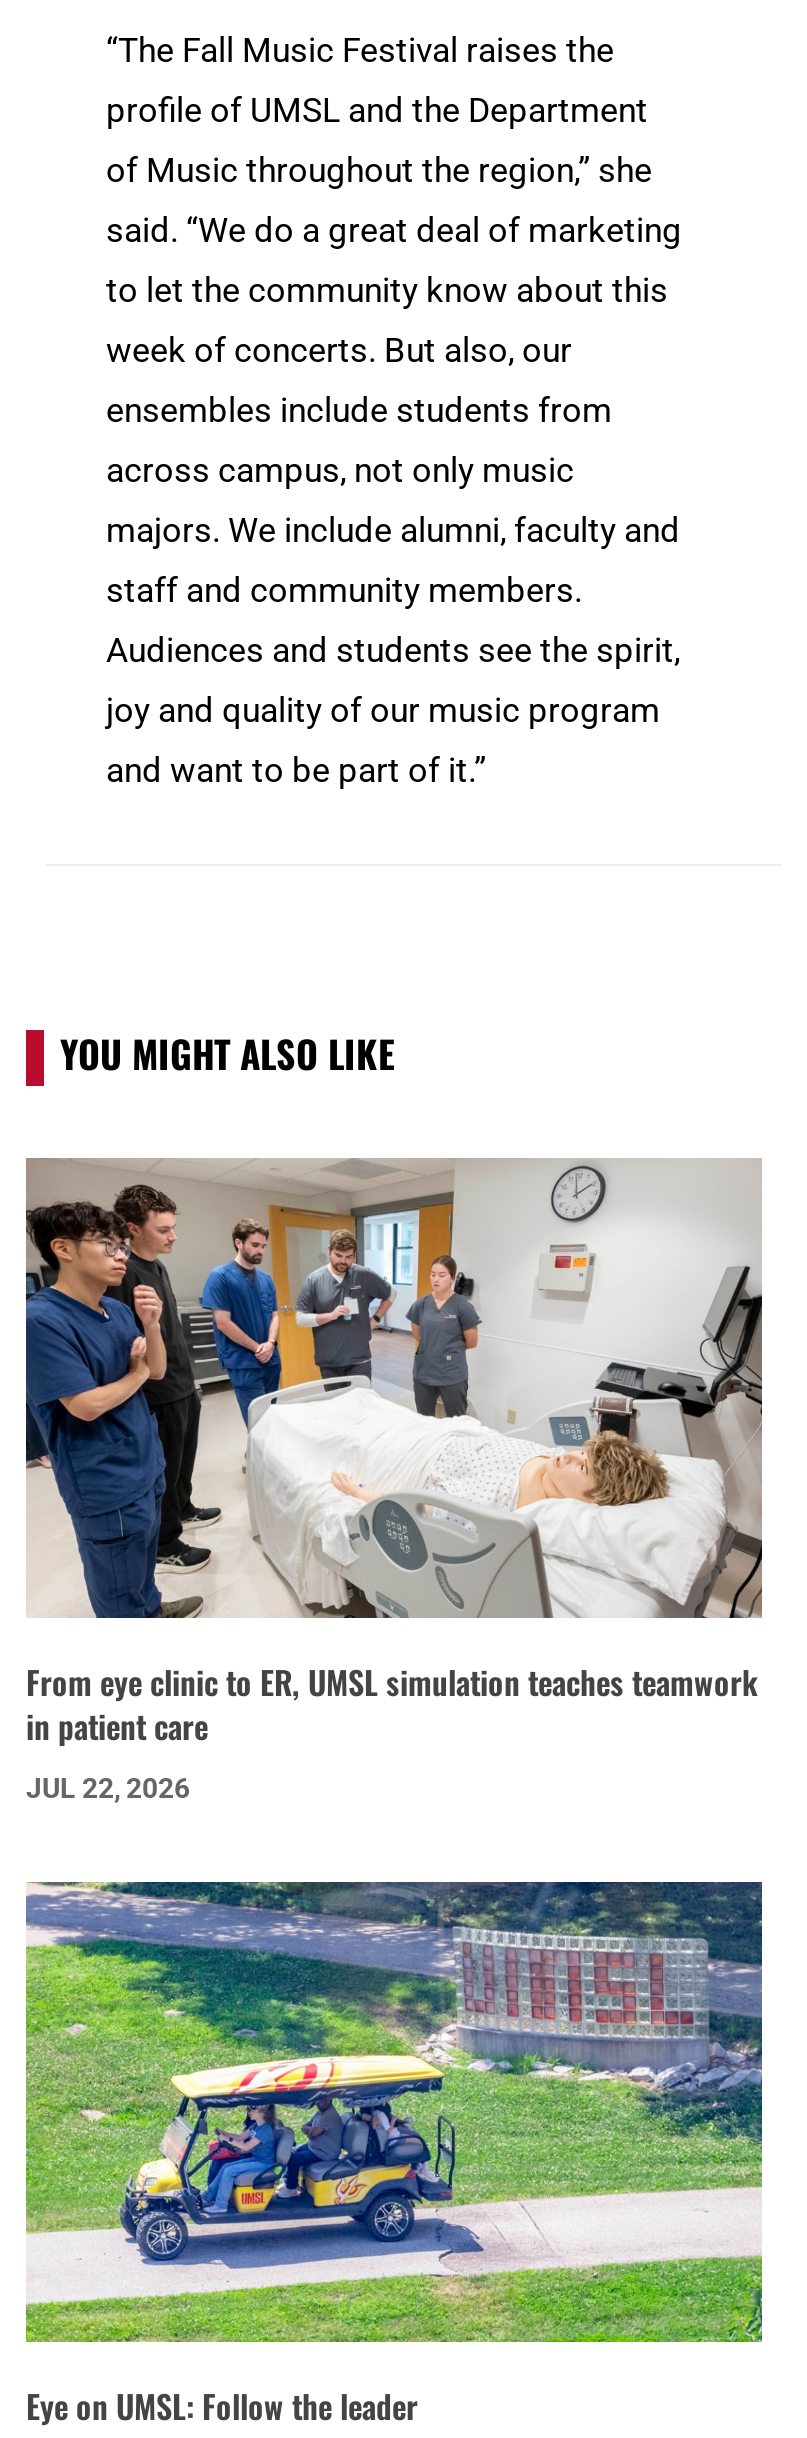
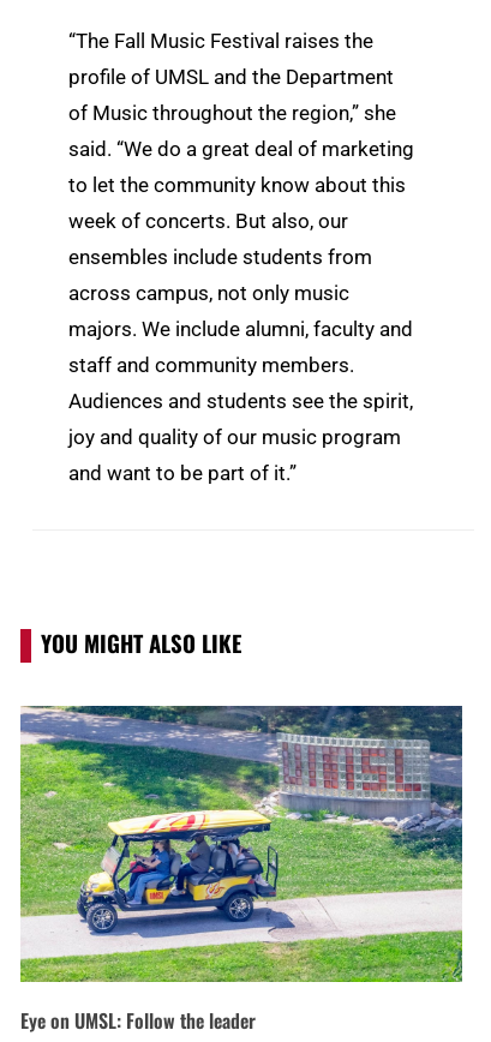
- [image]
- From eye clinic to ER, UMSL simulation teaches teamwork
- in patient care
- JUL 22, 2026
